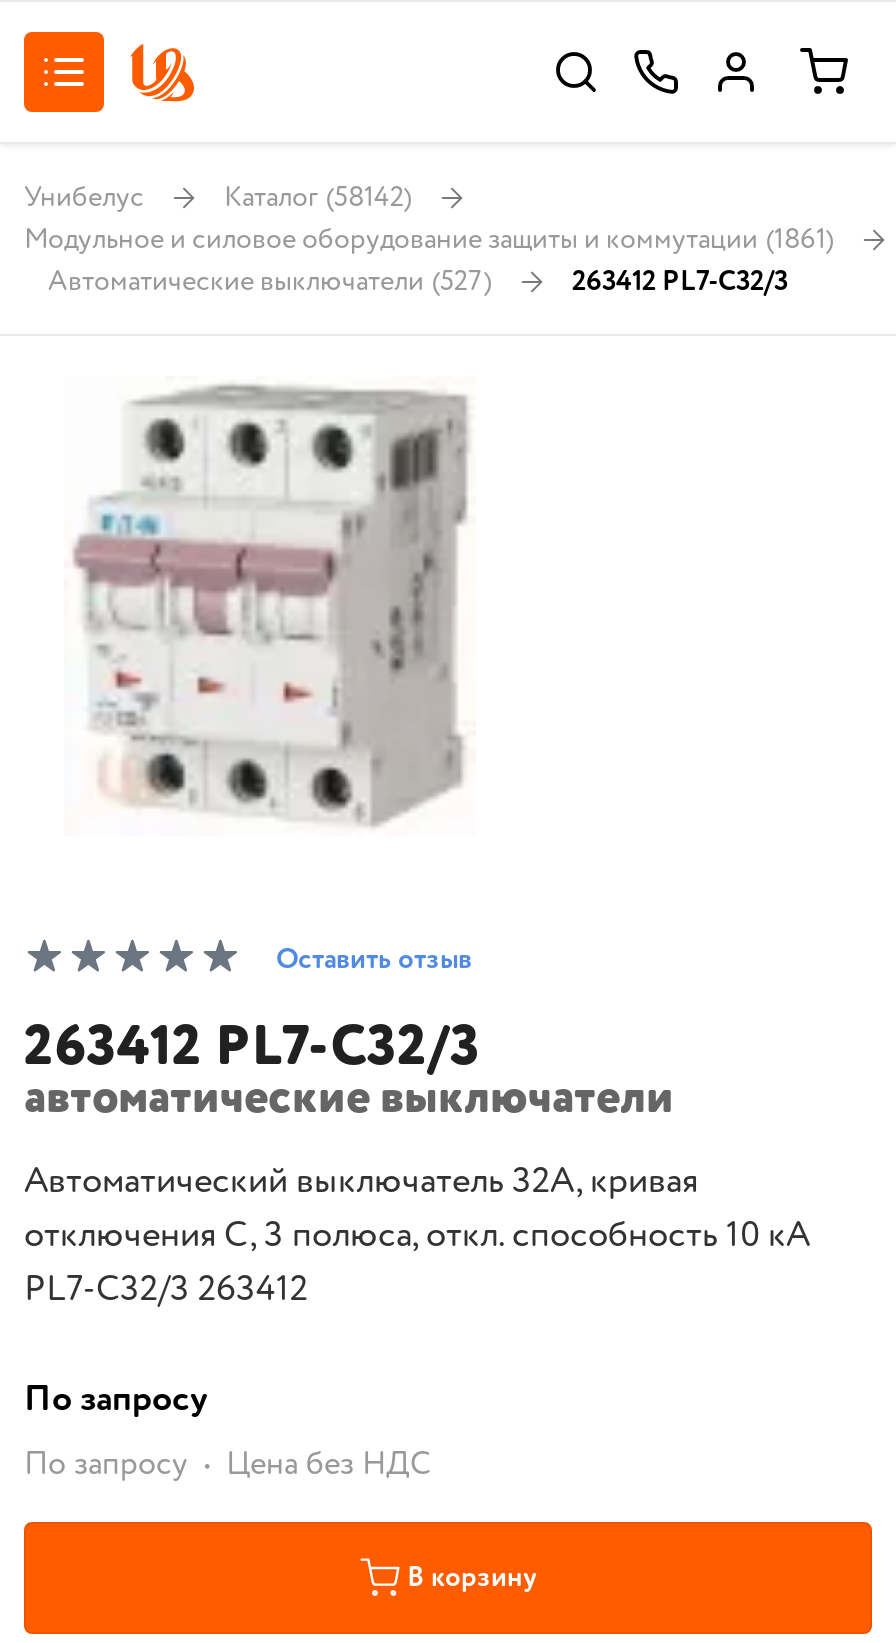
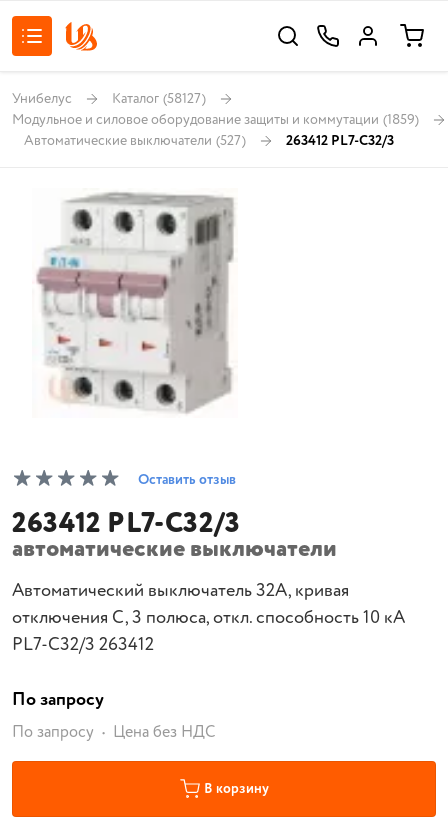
- Унибелус Каталог (58142)
+ Унибелус Каталог (58127)

- Модульное и силовое оборудование защиты и коммутации (1861)
+ Модульное и силовое оборудование защиты и коммутации (1859)
